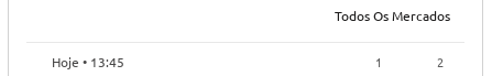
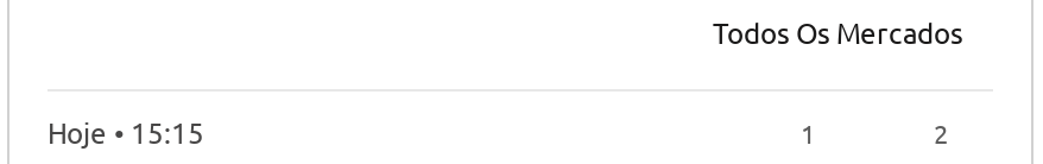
- Hoje • 13:45
+ Hoje • 15:15
